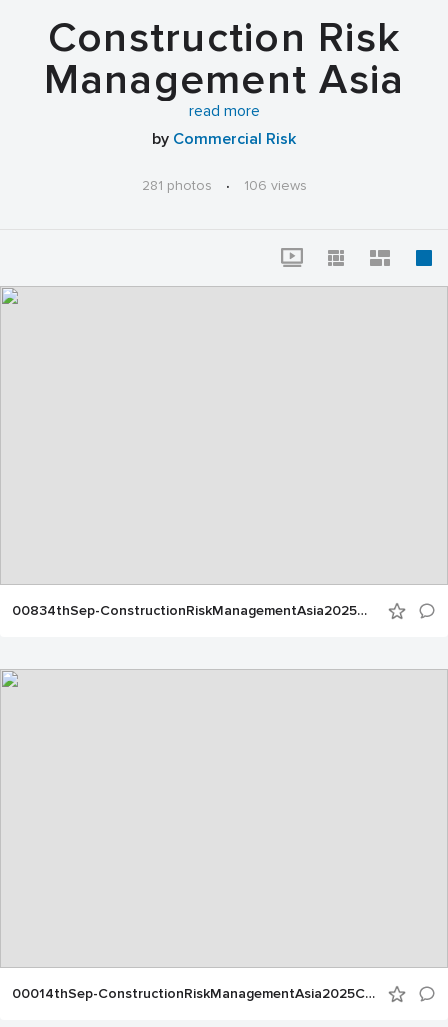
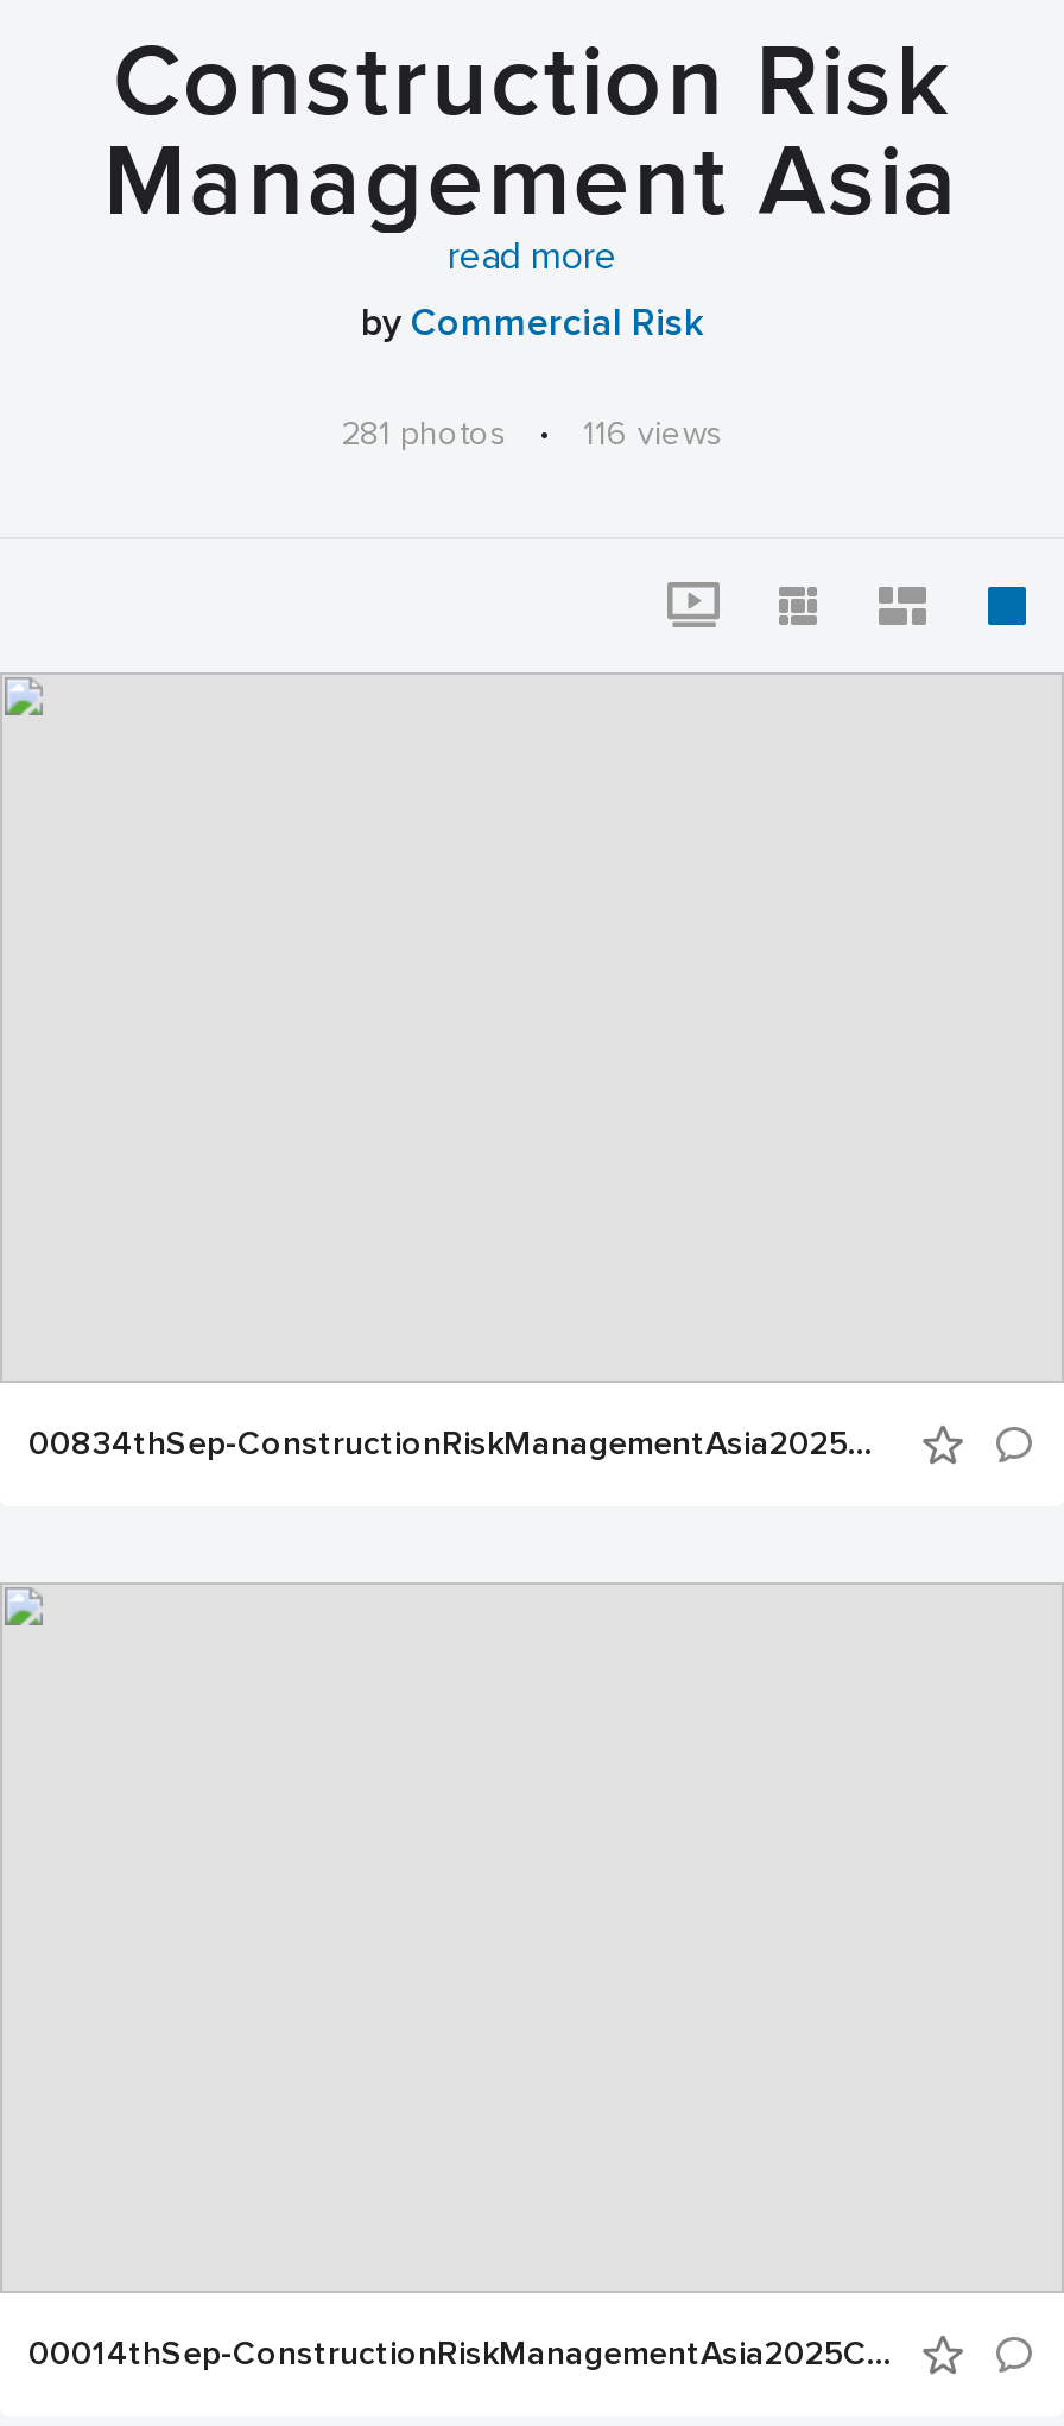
- 106 views
+ 116 views
